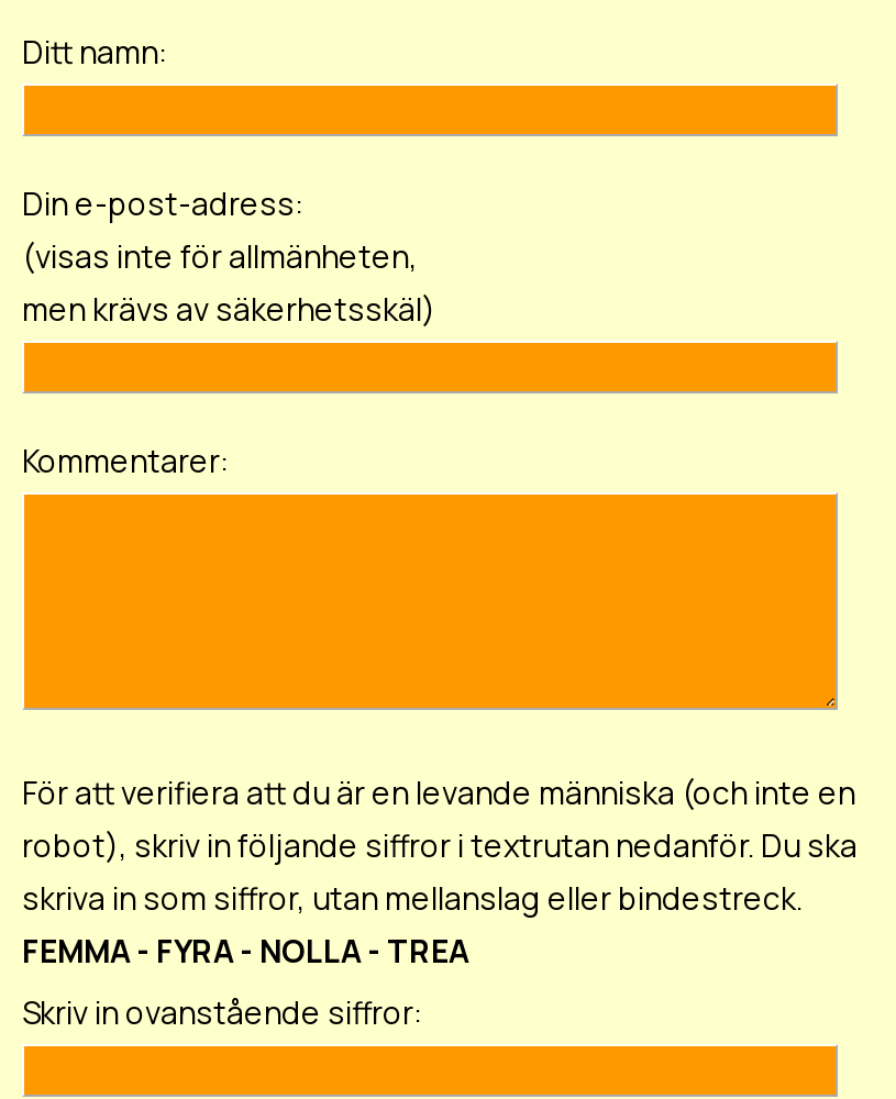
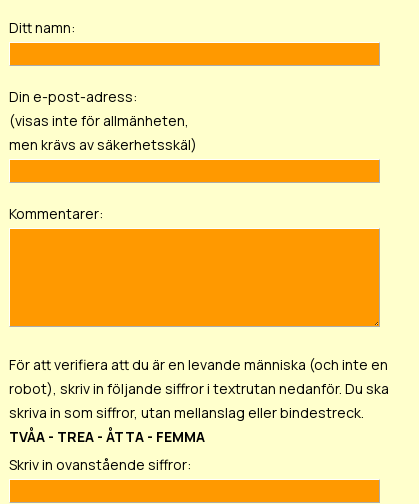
- FEMMA - FYRA - NOLLA - TREA
+ TVÅA - TREA - ÅTTA - FEMMA
